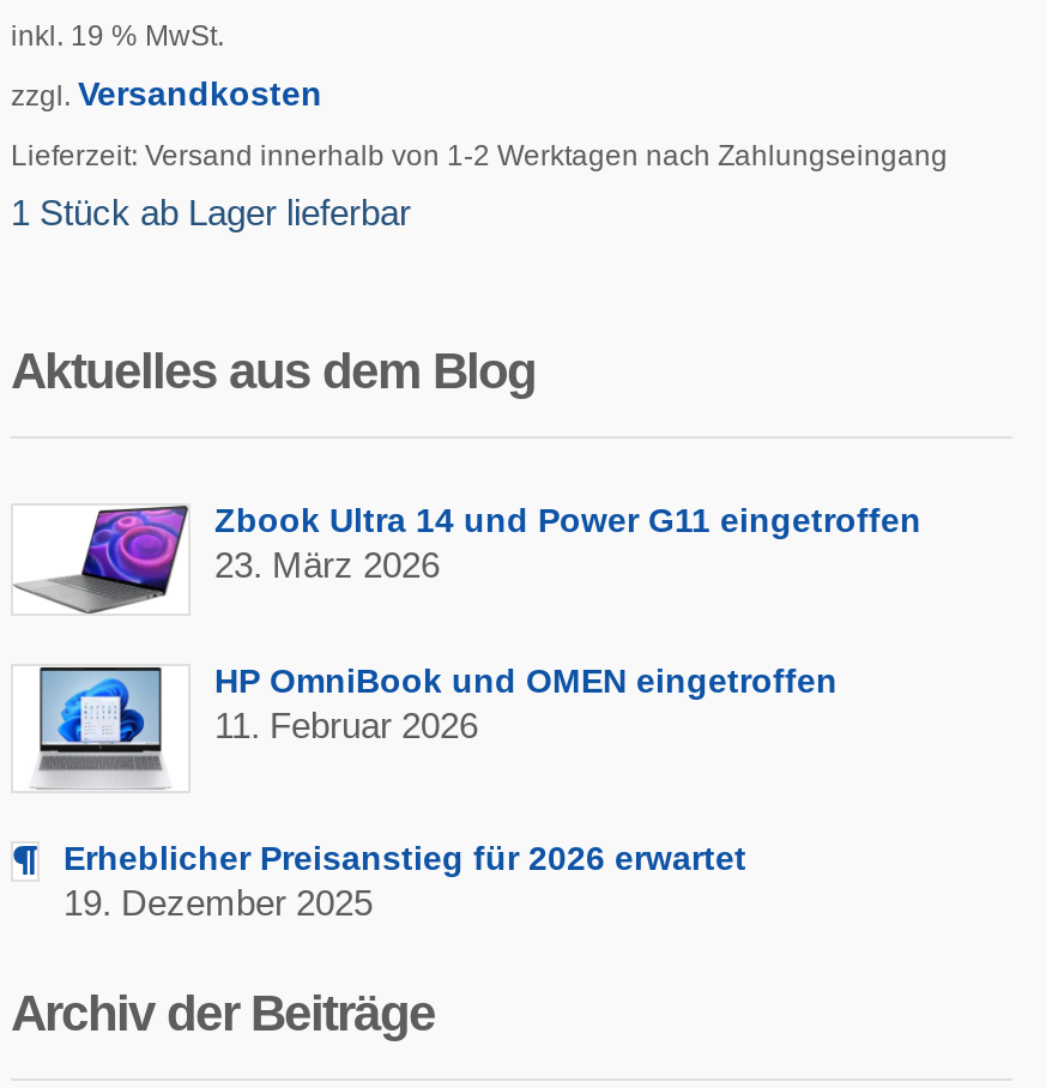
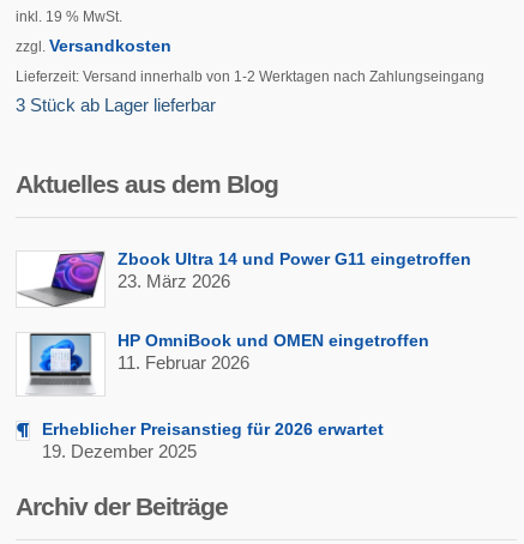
- 1 Stück ab Lager lieferbar
+ 3 Stück ab Lager lieferbar
